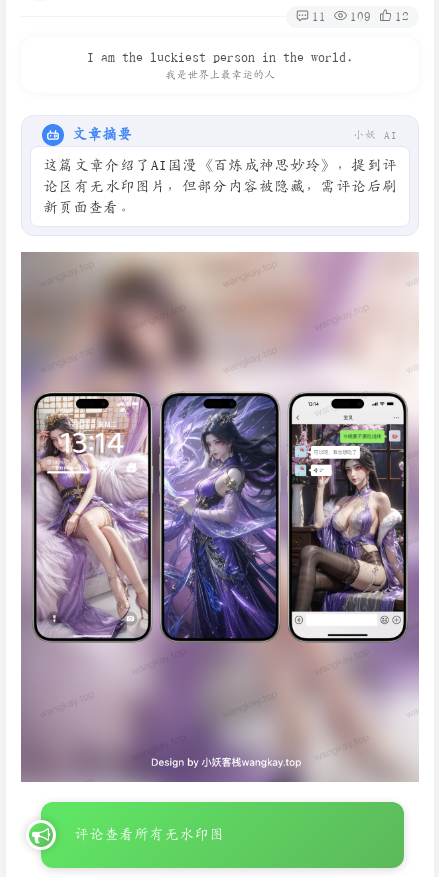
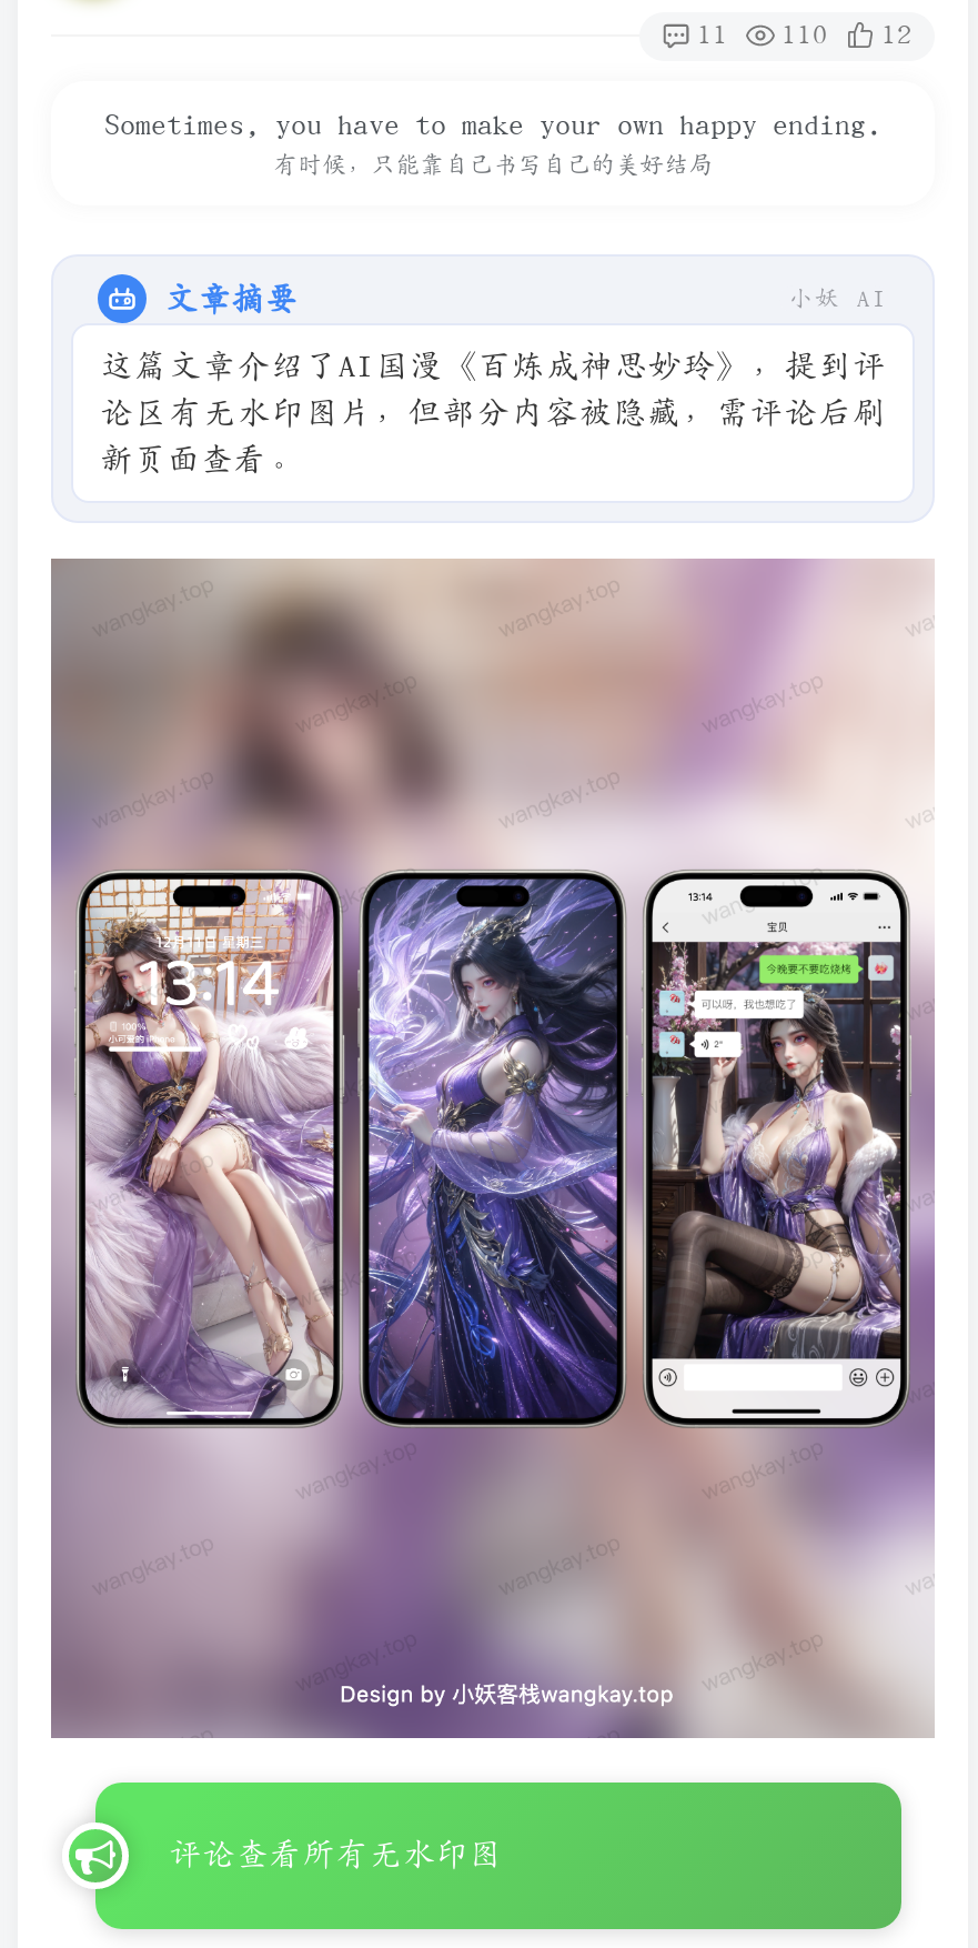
- 11 109 12
+ 11 110 12

- I am the luckiest person in the world.
- 我是世界上最幸运的人
+ Sometimes, you have to make your own happy ending.
+ 有时候，只能靠自己书写自己的美好结局
